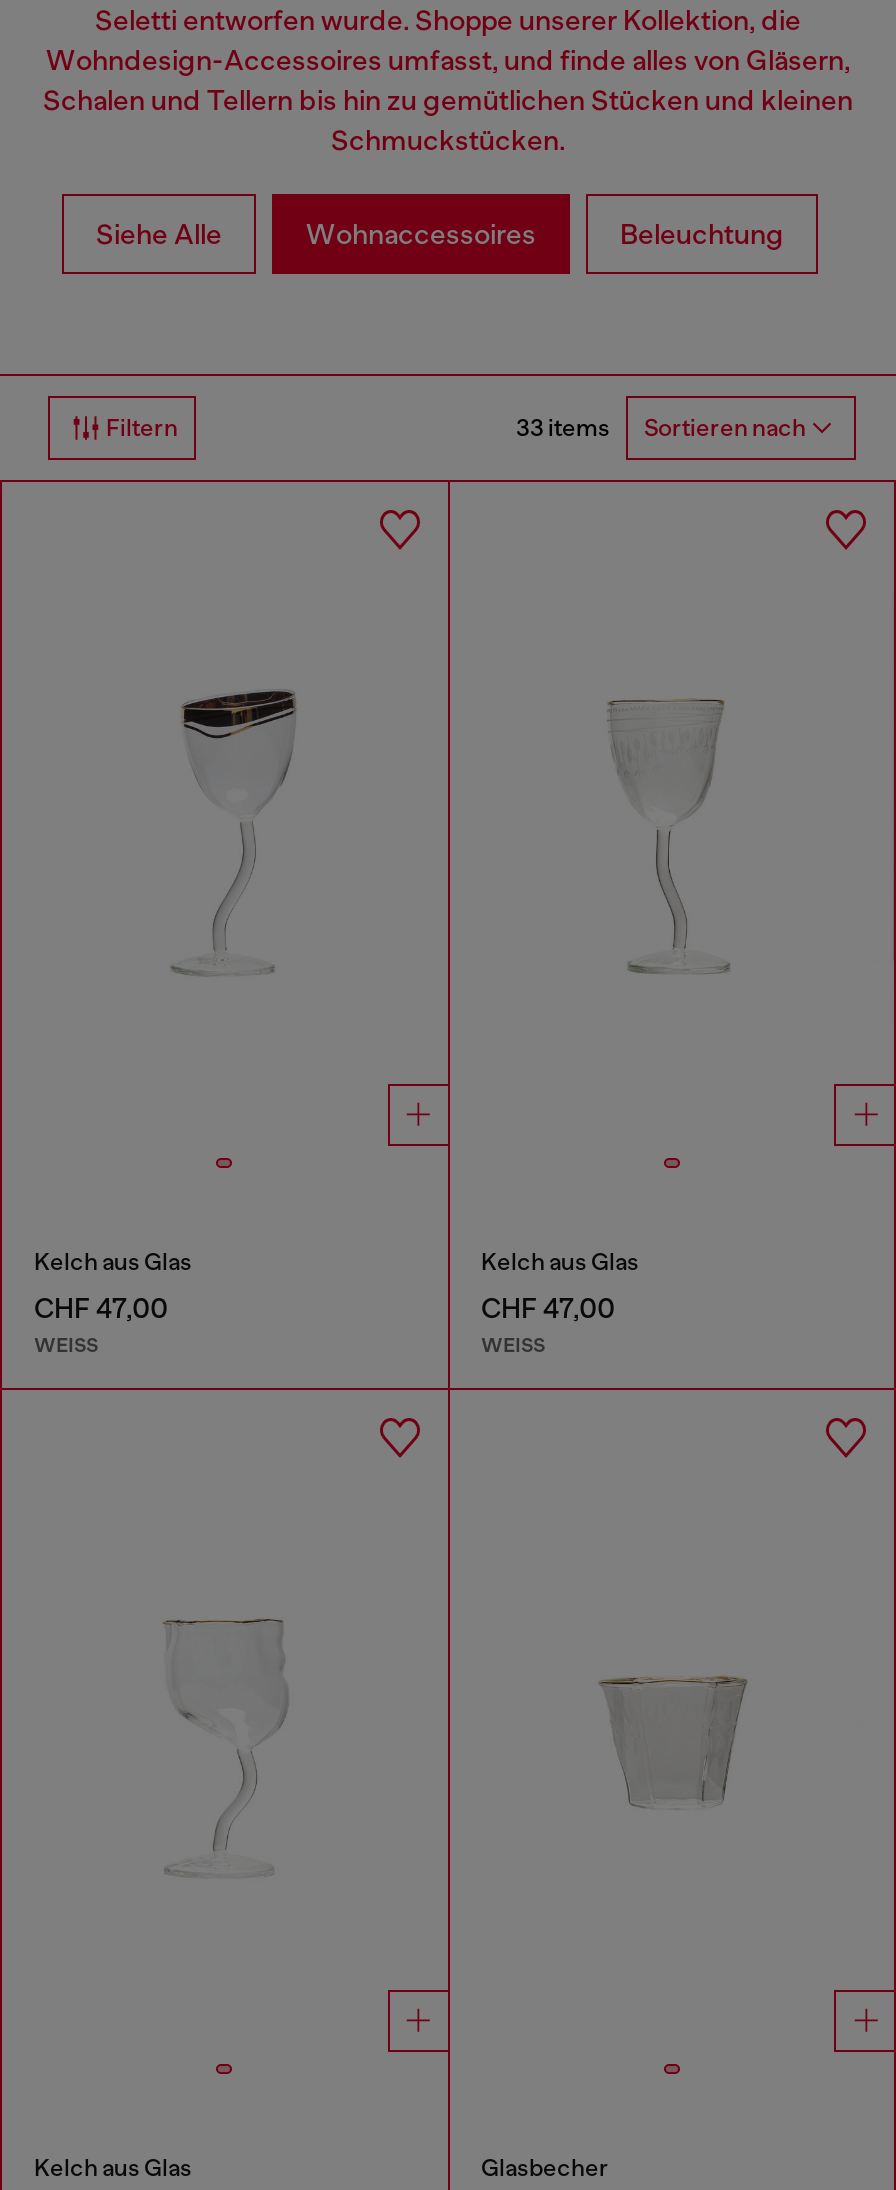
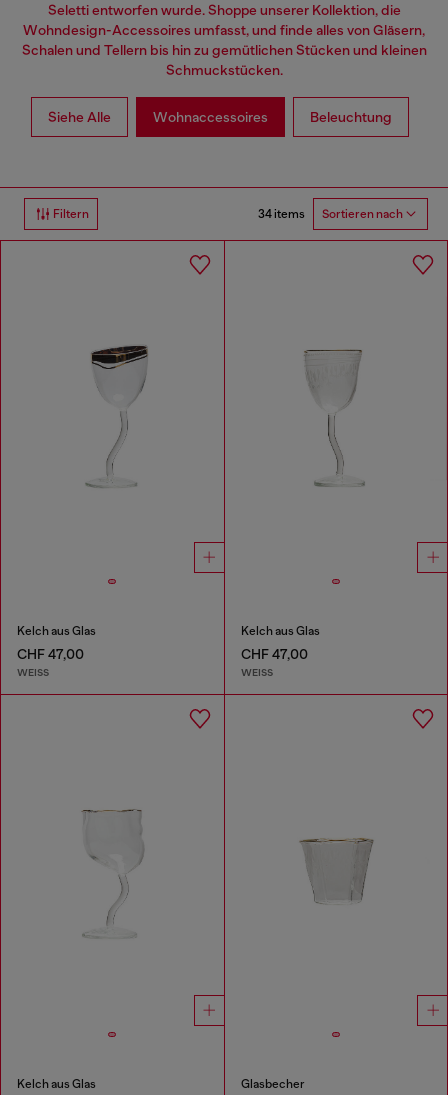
- 33 items Sortieren nach
+ 34 items Sortieren nach
